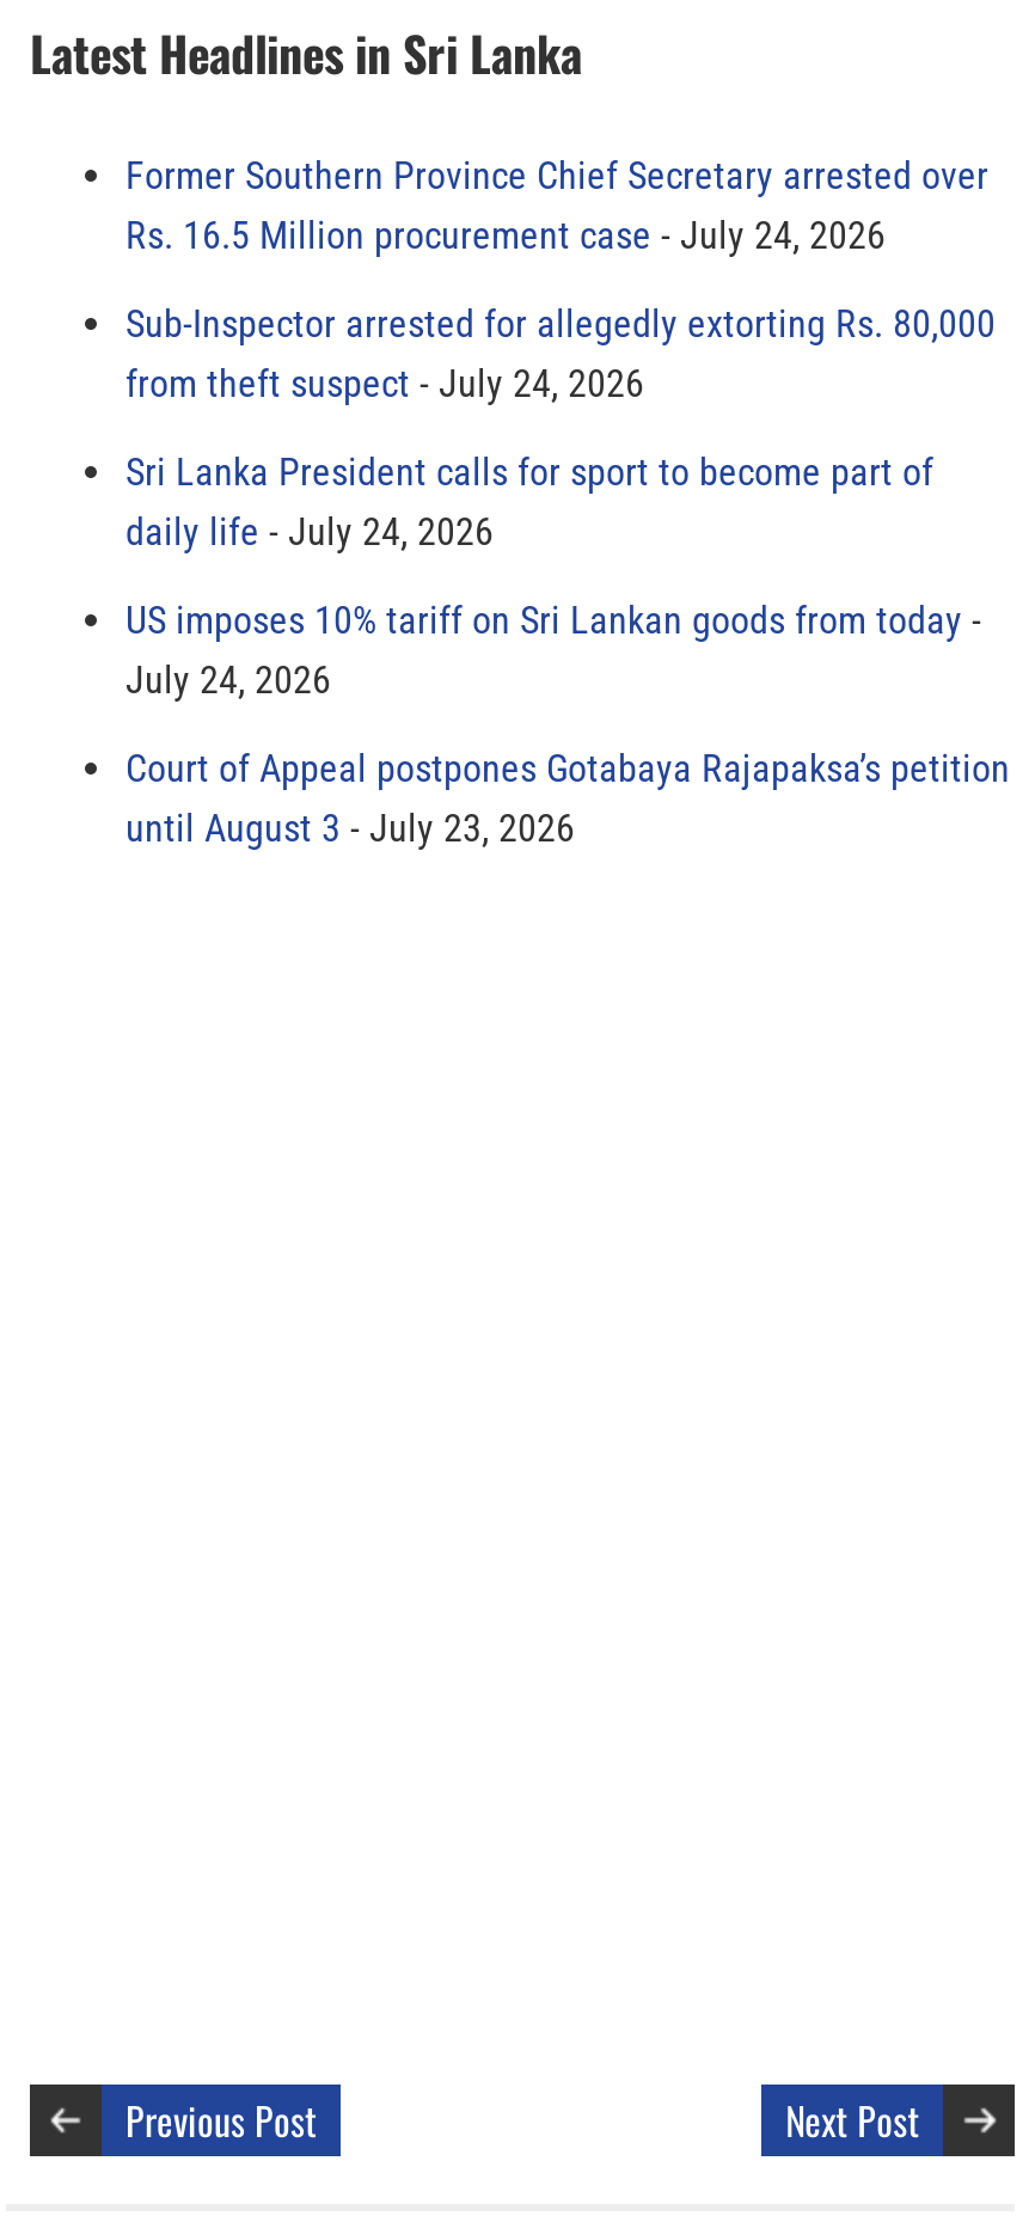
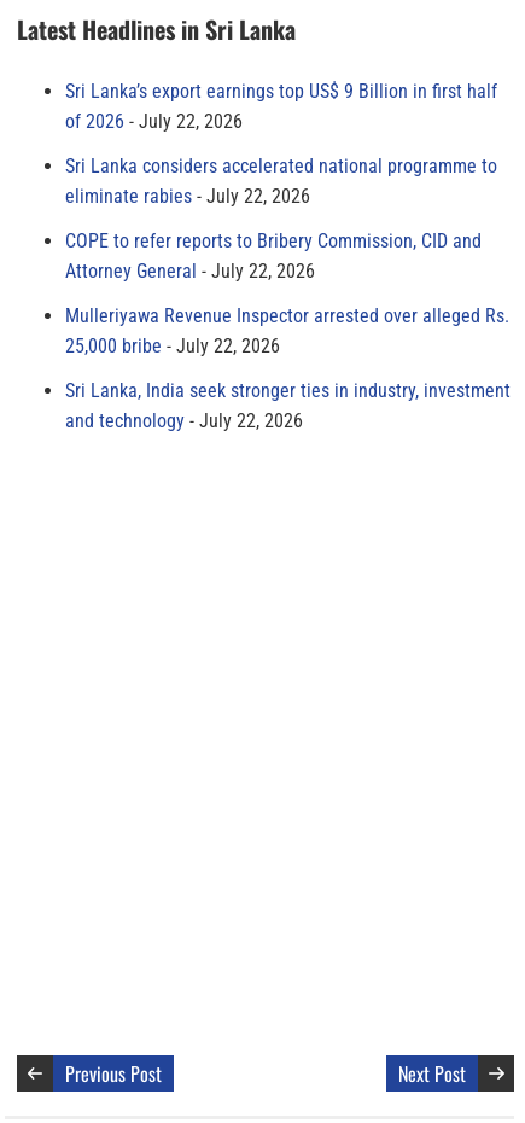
- Former Southern Province Chief Secretary arrested over
- Rs. 16.5 Million procurement case
- July 24, 2026
+ Sri Lanka’s export earnings top US$ 9 Billion in first half
+ of 2026
+ July 22, 2026

- Sub-Inspector arrested for allegedly extorting Rs. 80,000
- from theft suspect
- July 24, 2026
+ Sri Lanka considers accelerated national programme to
+ eliminate rabies
+ July 22, 2026

- Sri Lanka President calls for sport to become part of
- daily life
- July 24, 2026
+ COPE to refer reports to Bribery Commission, CID and
+ Attorney General
+ July 22, 2026

- US imposes 10% tariff on Sri Lankan goods from today
- July 24, 2026
+ Mulleriyawa Revenue Inspector arrested over alleged Rs.
+ 25,000 bribe
+ July 22, 2026

- Court of Appeal postpones Gotabaya Rajapaksa’s petition
- until August 3
- July 23, 2026
+ Sri Lanka, India seek stronger ties in industry, investment
+ and technology
+ July 22, 2026
